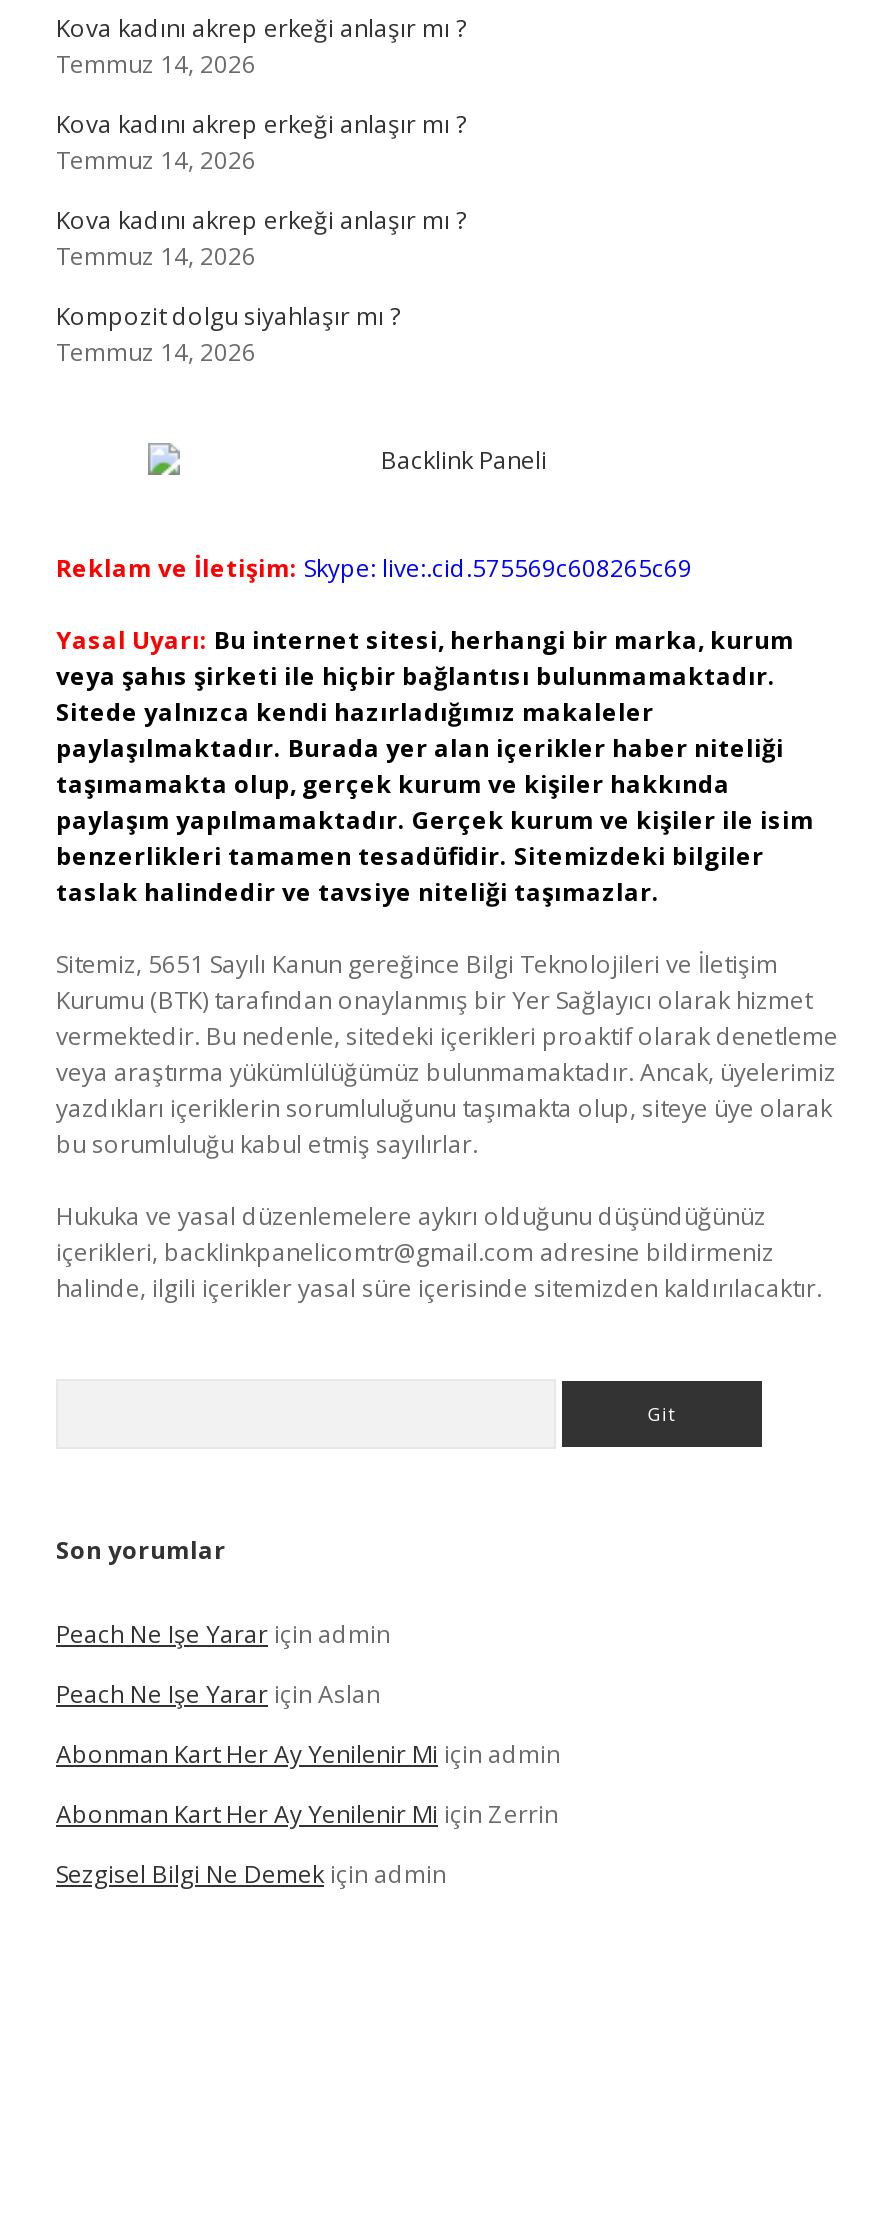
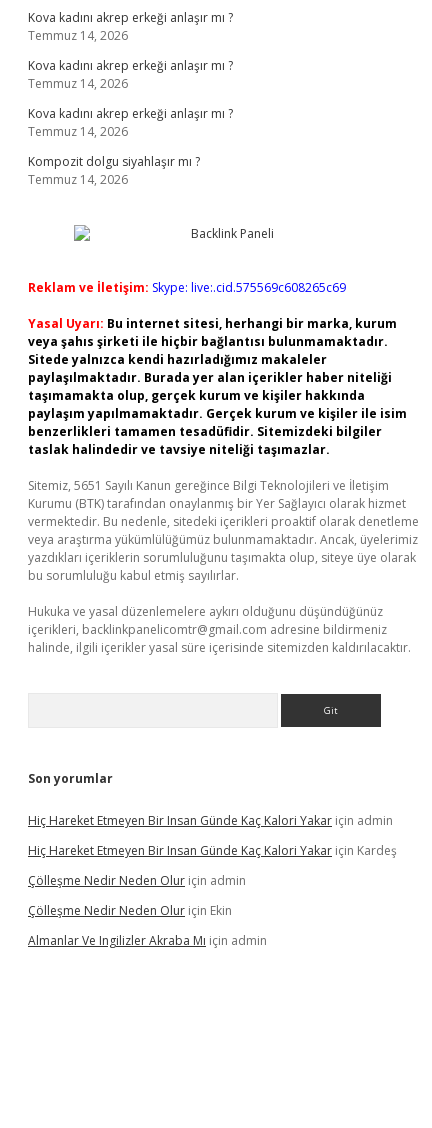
- Peach Ne Işe Yarar için admin
+ Hiç Hareket Etmeyen Bir Insan Günde Kaç Kalori Yakar için admin

- Peach Ne Işe Yarar için Aslan
+ Hiç Hareket Etmeyen Bir Insan Günde Kaç Kalori Yakar için Kardeş

- Abonman Kart Her Ay Yenilenir Mi için admin
+ Çölleşme Nedir Neden Olur için admin

- Abonman Kart Her Ay Yenilenir Mi için Zerrin
+ Çölleşme Nedir Neden Olur için Ekin

- Sezgisel Bilgi Ne Demek için admin
+ Almanlar Ve Ingilizler Akraba Mı için admin
